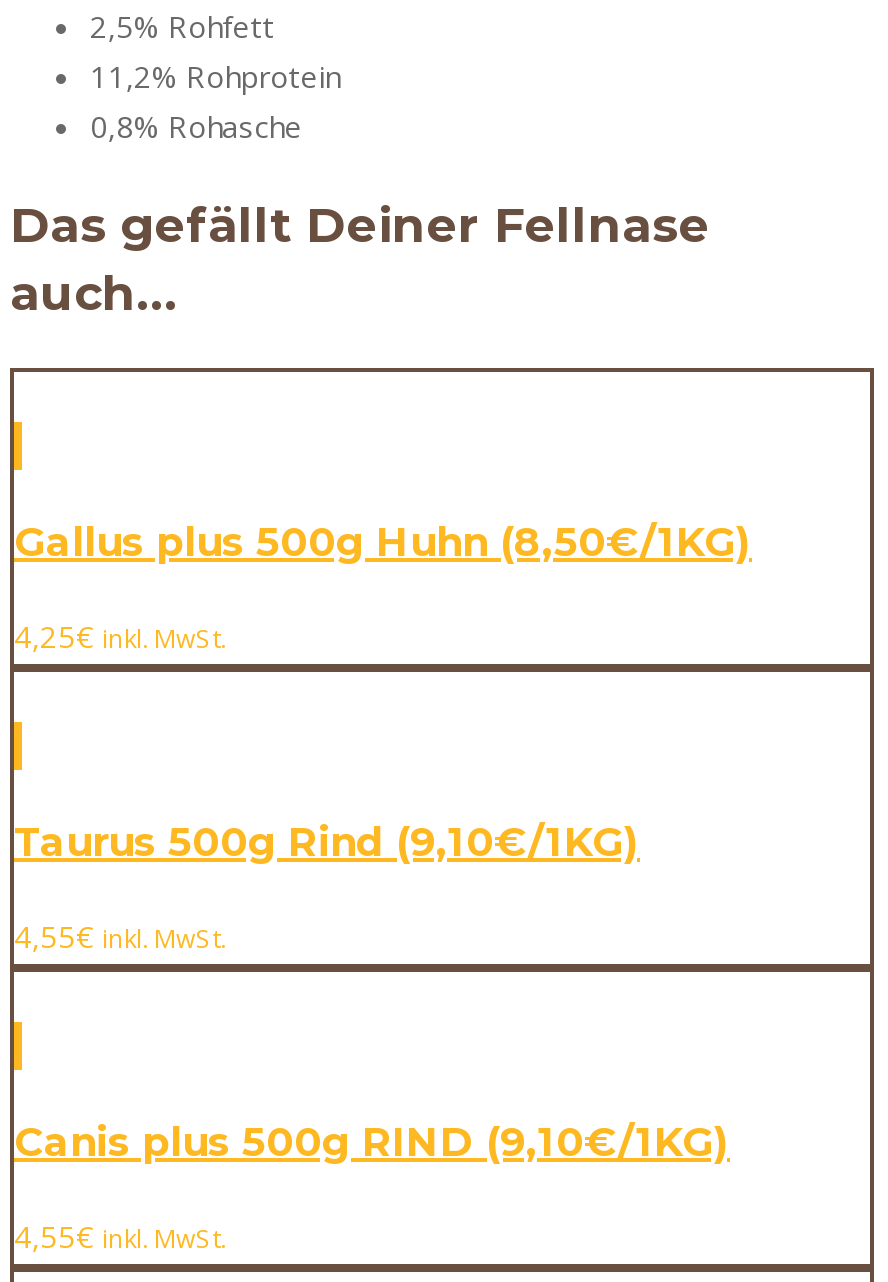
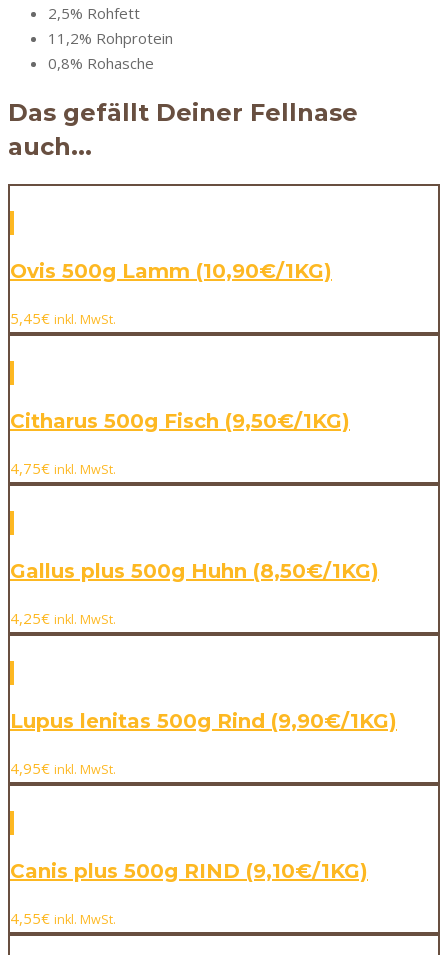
+ Ovis 500g Lamm (10,90€/1KG)
+ 5,45€ inkl. MwSt.

+ Citharus 500g Fisch (9,50€/1KG)
+ 4,75€ inkl. MwSt.

- Taurus 500g Rind (9,10€/1KG)
+ Lupus lenitas 500g Rind (9,90€/1KG)

- 4,55€ inkl. MwSt.
+ 4,95€ inkl. MwSt.
